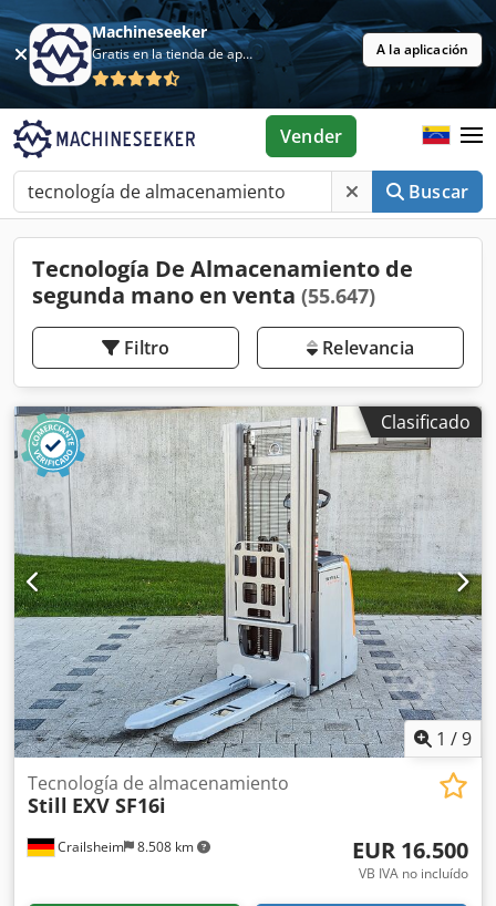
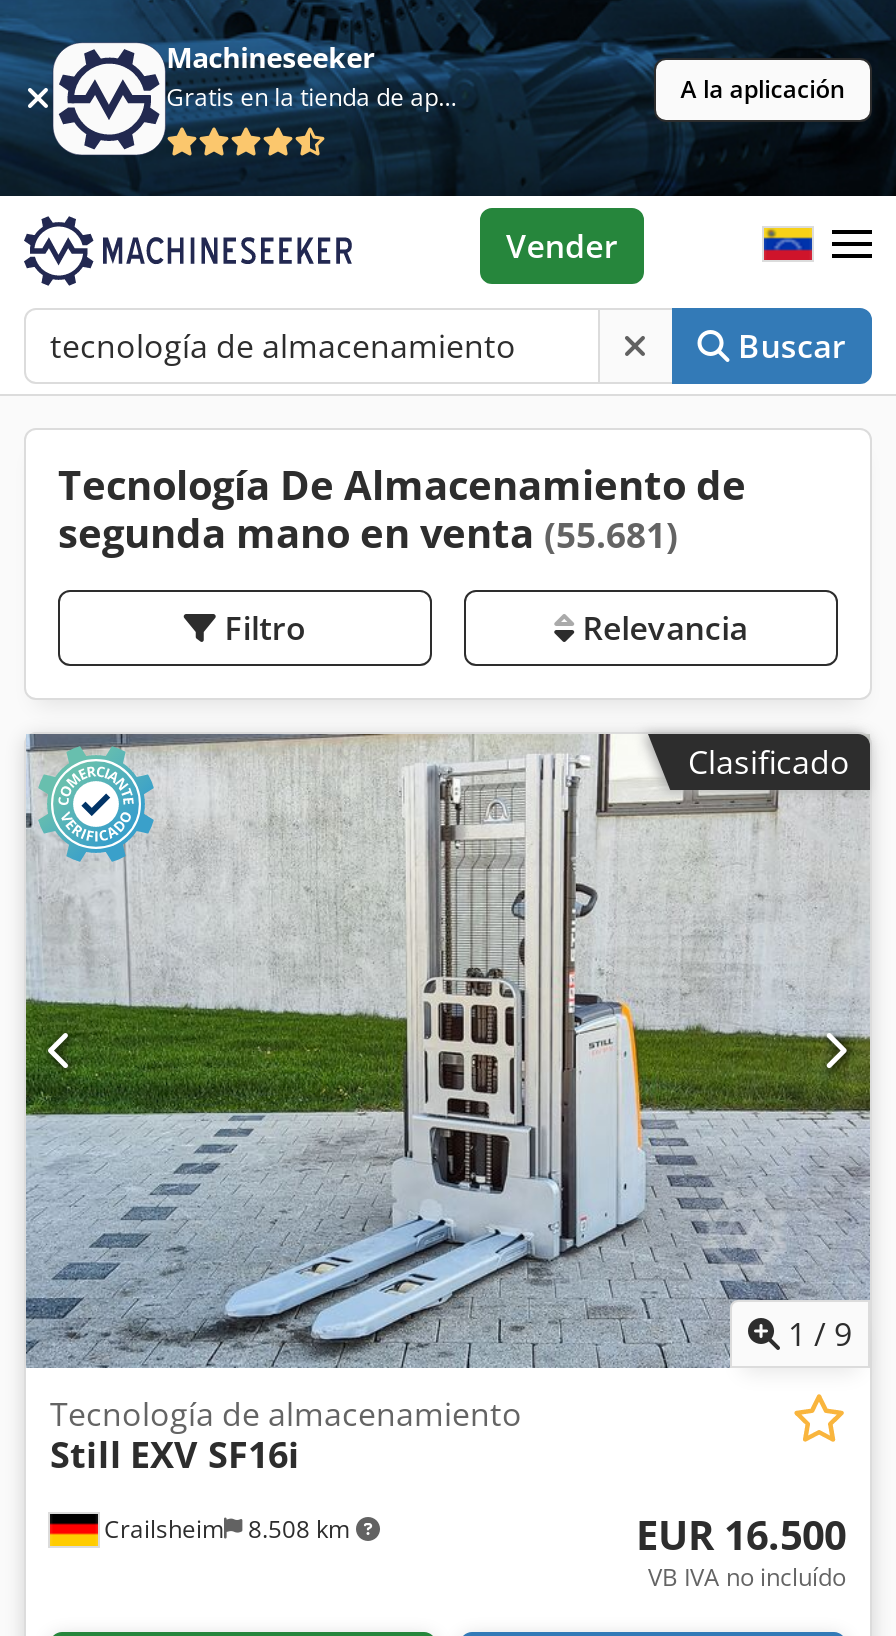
- segunda mano en venta (55.647)
+ segunda mano en venta (55.681)
